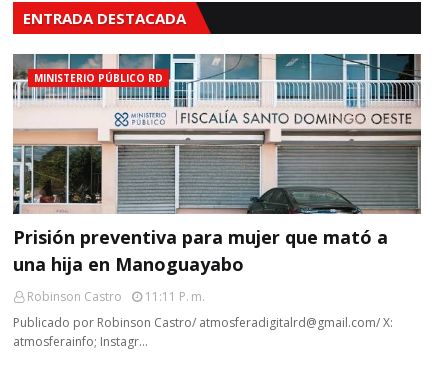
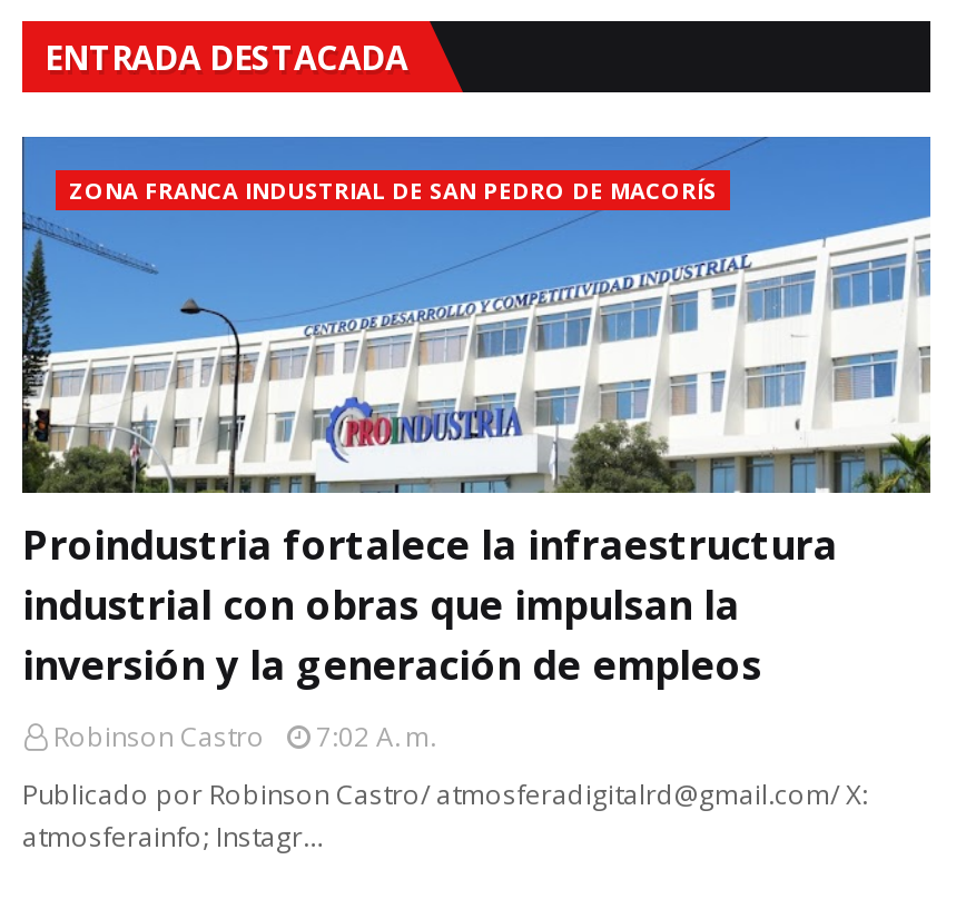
- [image]
- MINISTERIO PÚBLICO RD
+ [image]
+ ZONA FRANCA INDUSTRIAL DE SAN PEDRO DE MACORÍS

- Prisión preventiva para mujer que mató a
- una hija en Manoguayabo
+ Proindustria fortalece la infraestructura
+ industrial con obras que impulsan la
+ inversión y la generación de empleos

- Robinson Castro 11:11 P. M.
+ Robinson Castro 7:02 A. M.
